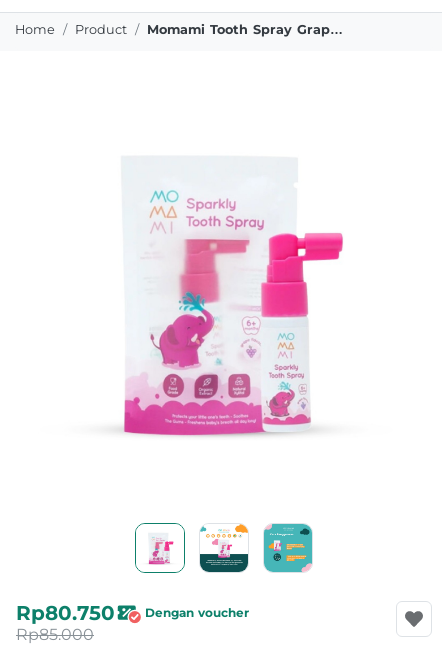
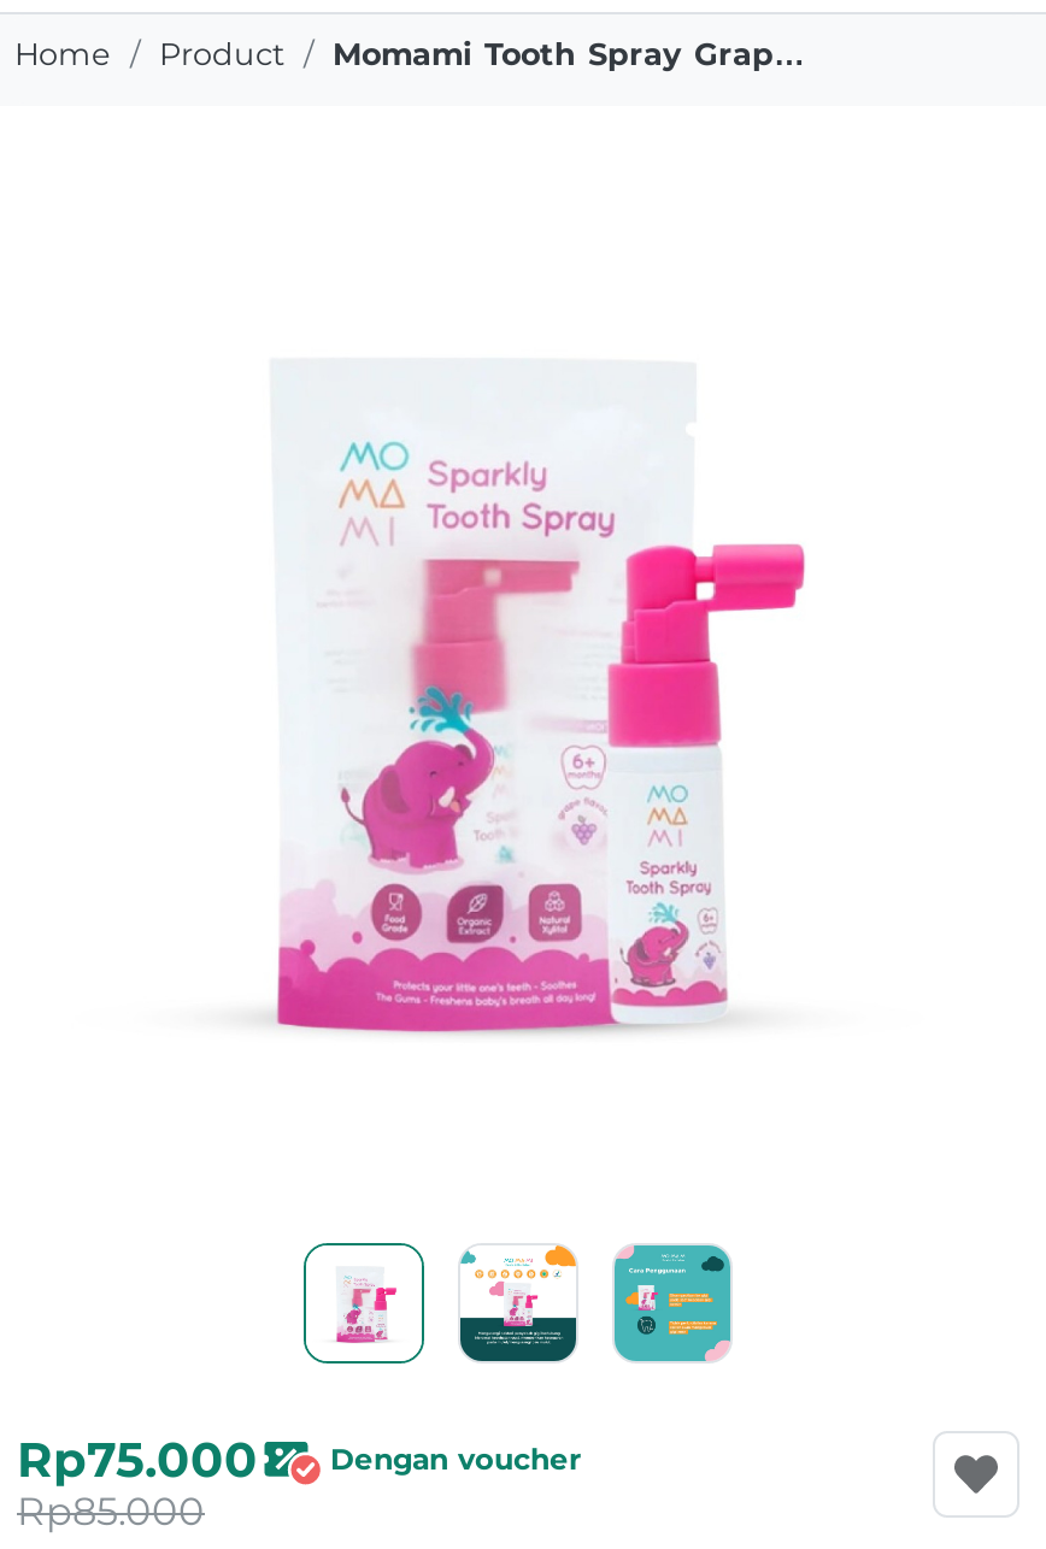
- Rp80.750 Dengan voucher
+ Rp75.000 Dengan voucher
